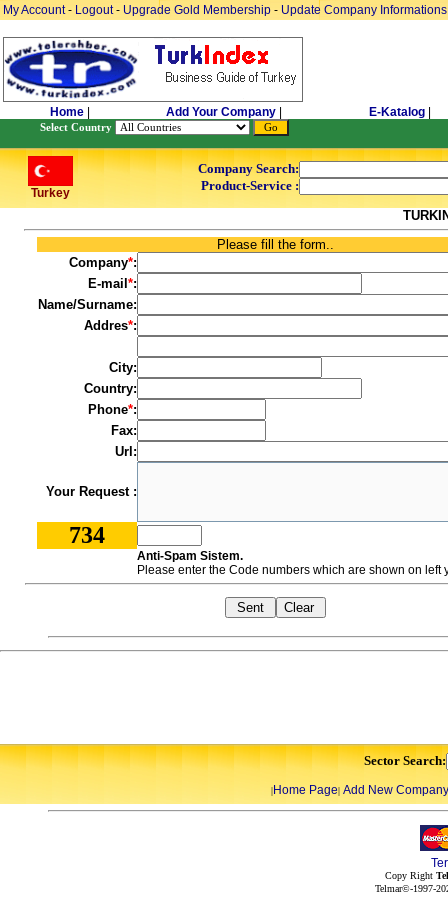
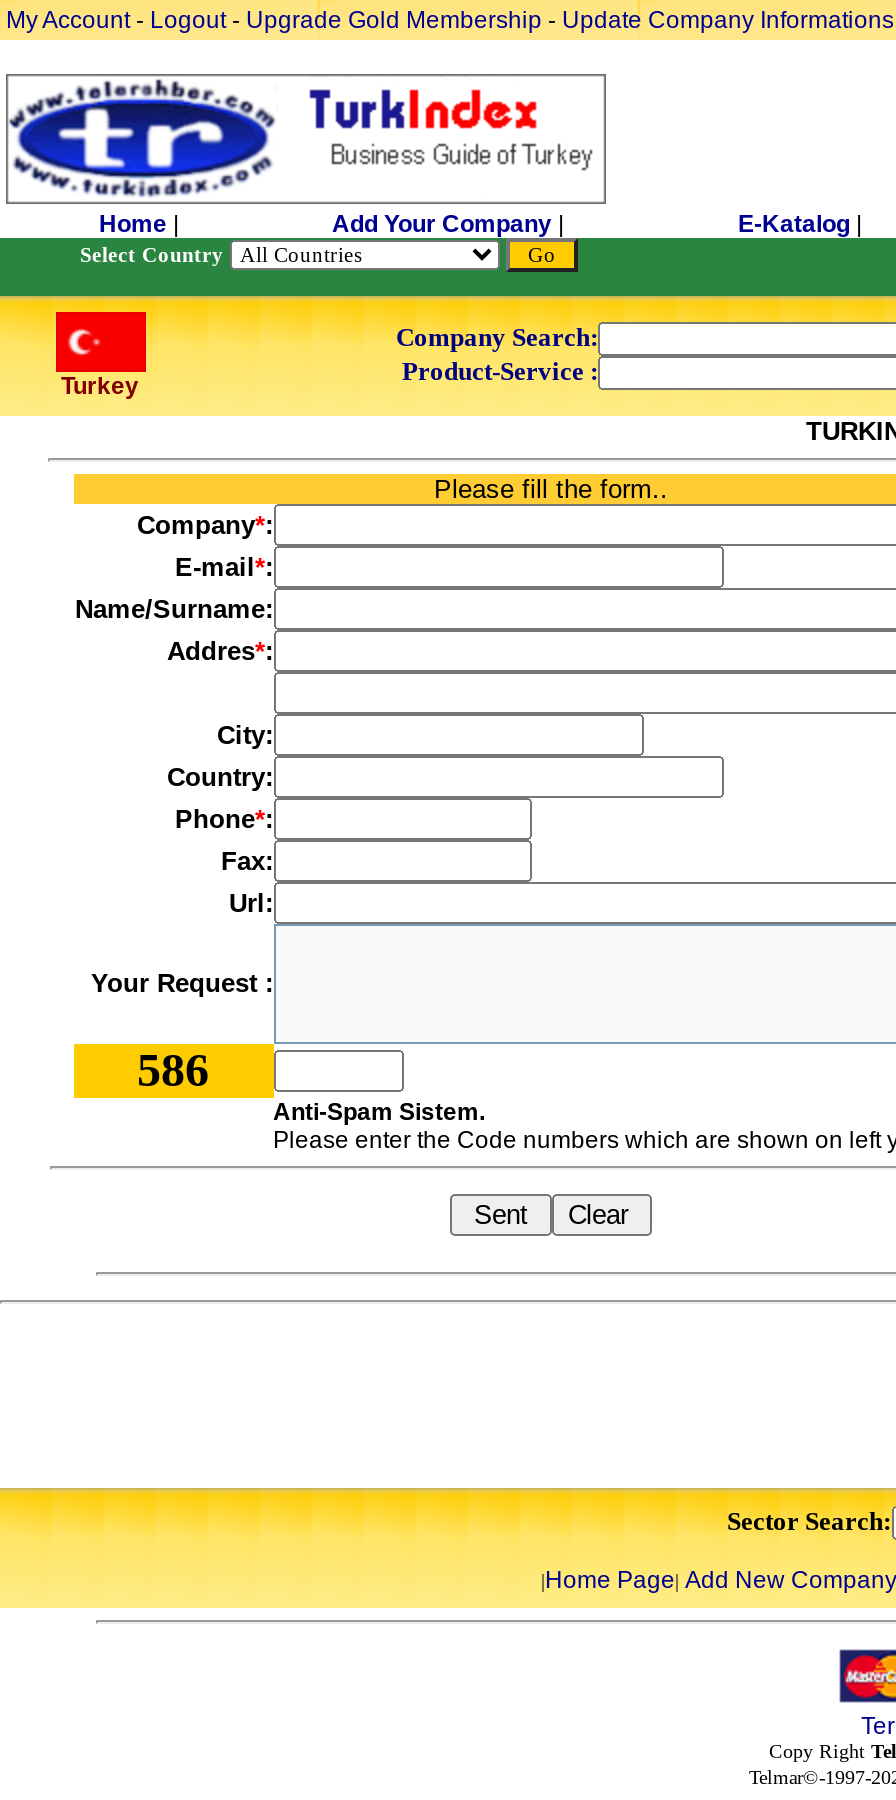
- 734
+ 586
